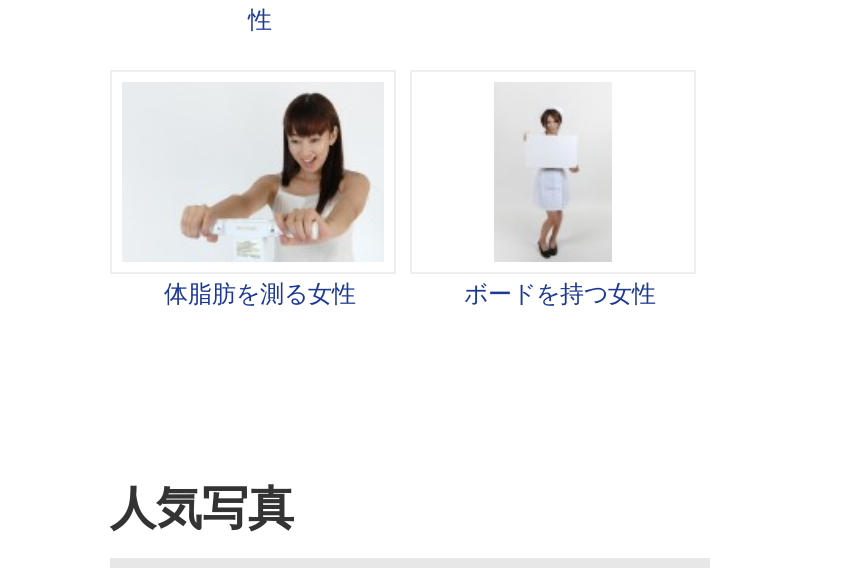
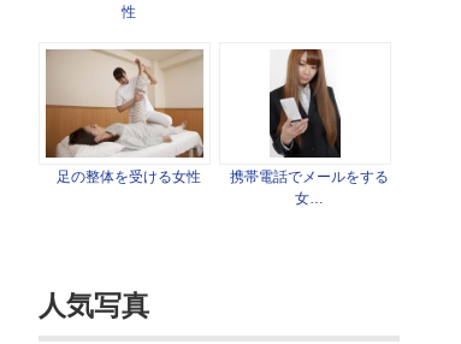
- [image]
+ [image]

- [image]
- 体脂肪を測る女性
- ボードを持つ女性
+ [image]
+ 足の整体を受ける女性
+ 携帯電話でメールをする
+ 女…
